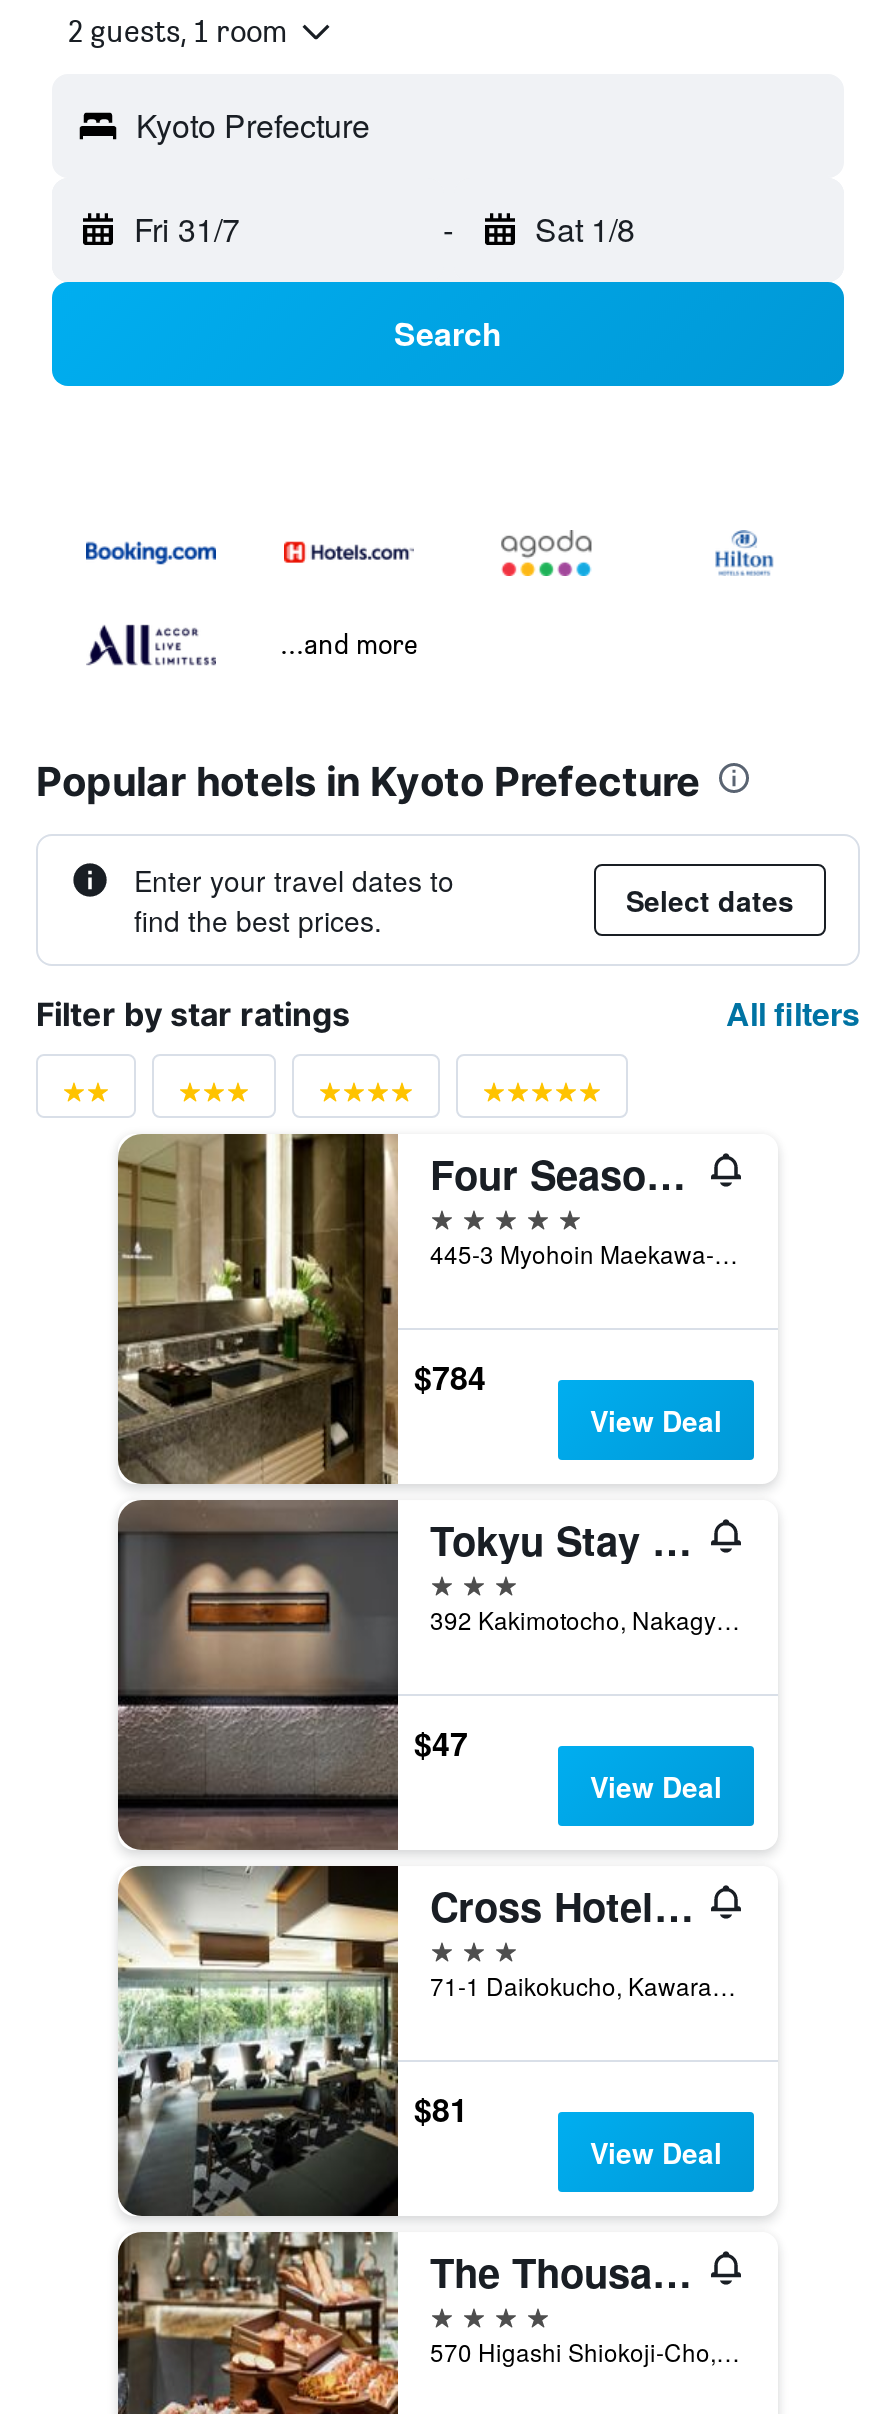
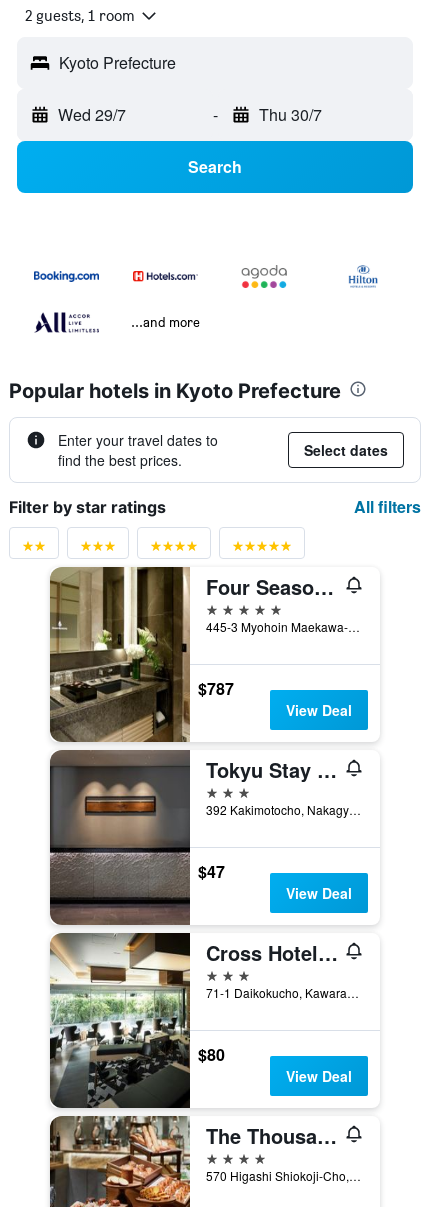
- Fri 31/7
+ Wed 29/7

- Sat 1/8
+ Thu 30/7

- $784
+ $787

- $81
+ $80
